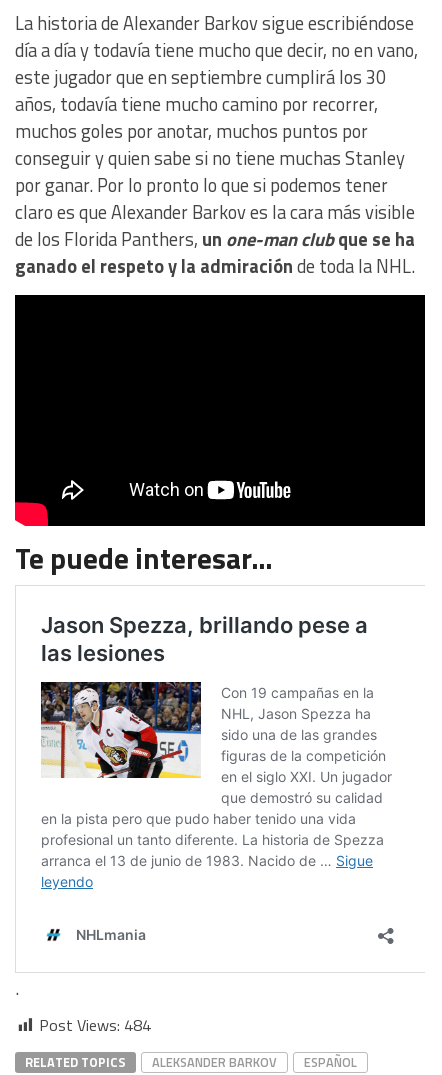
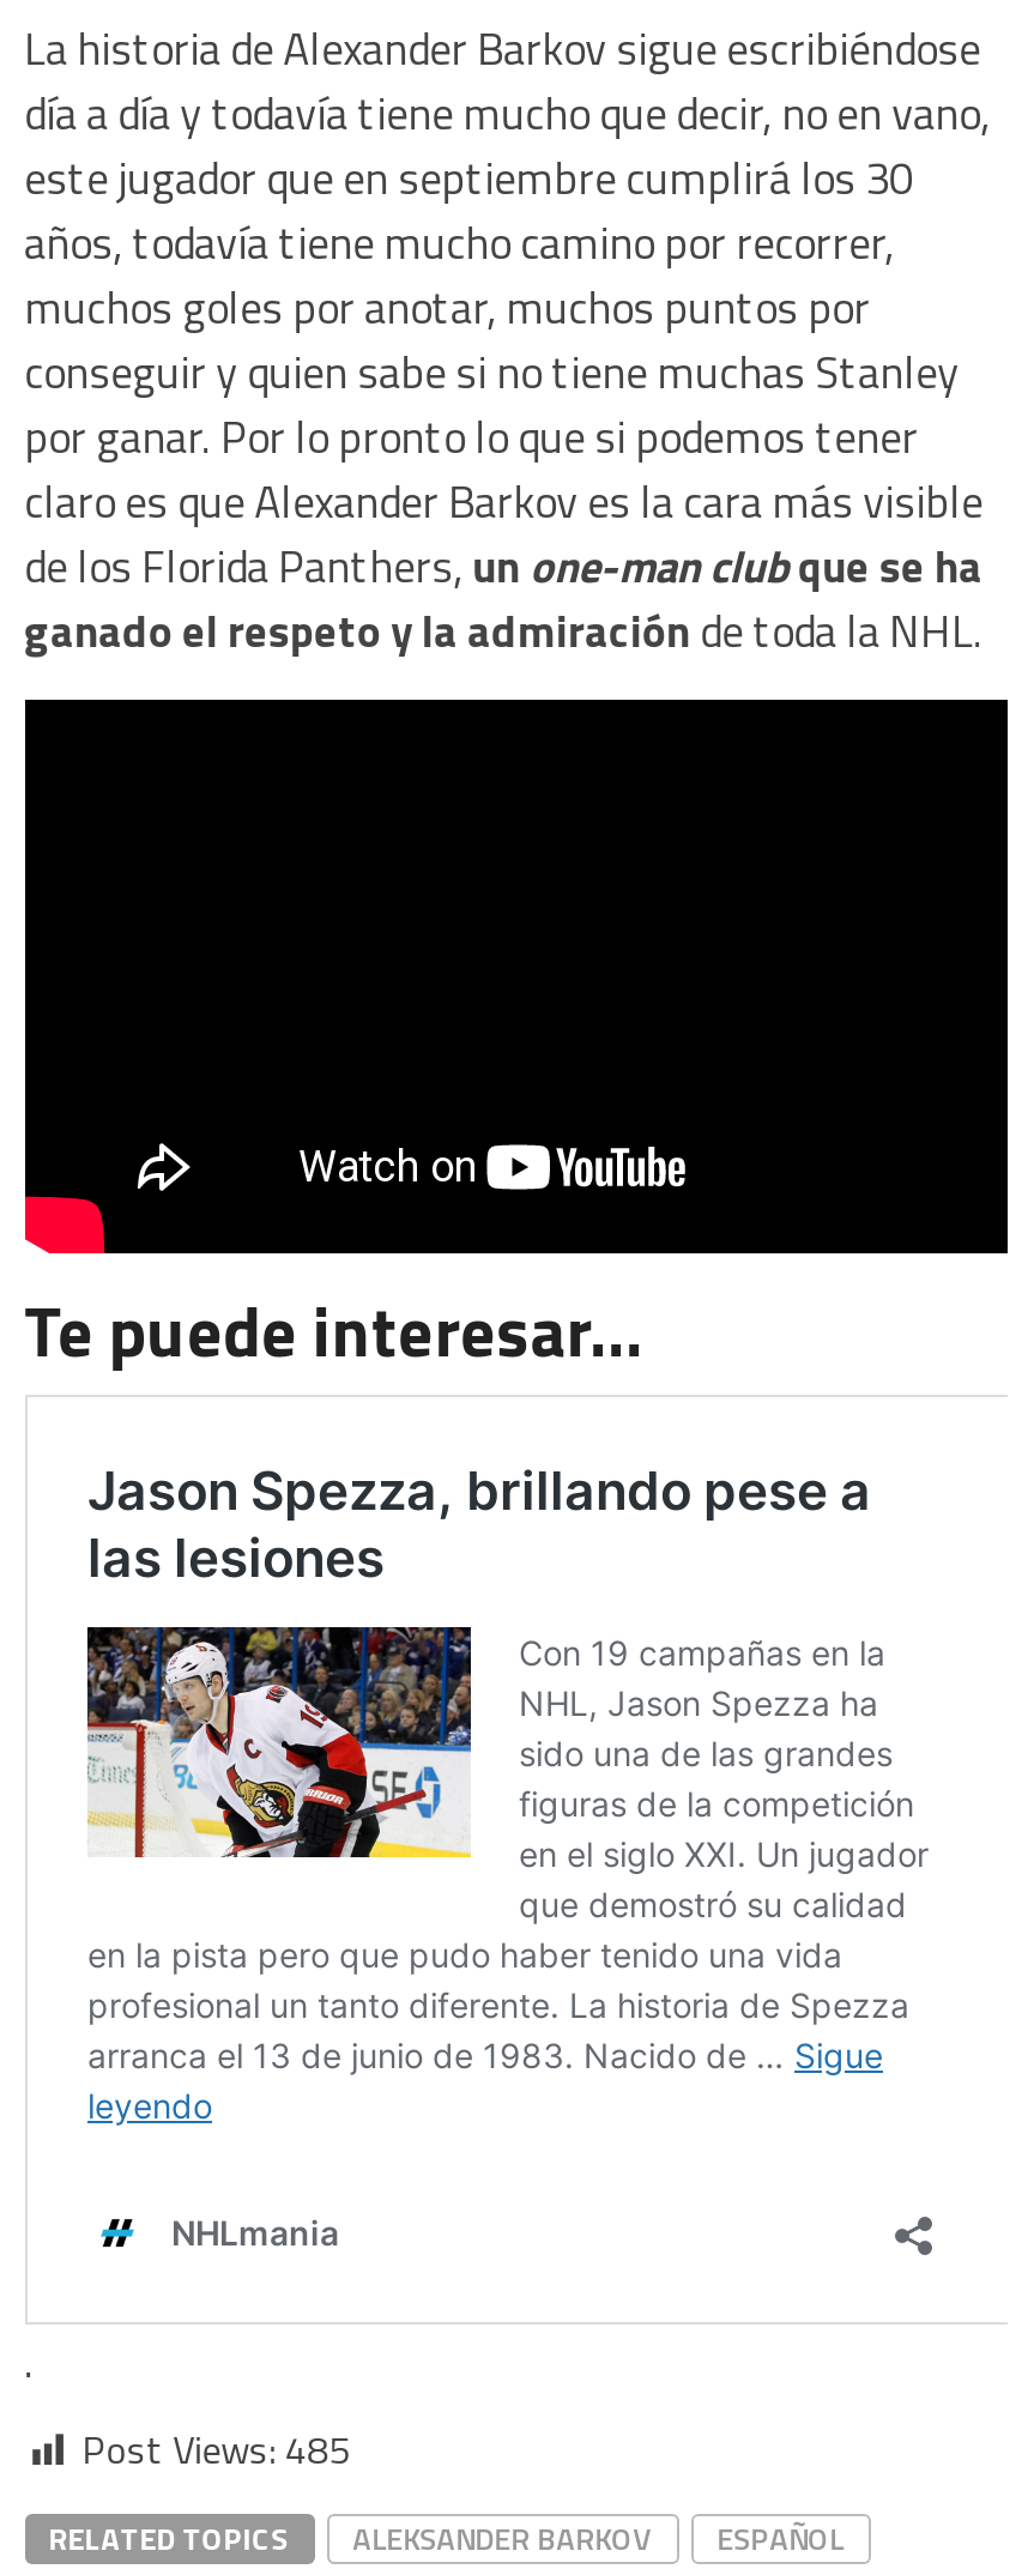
- Post Views: 484
+ Post Views: 485
